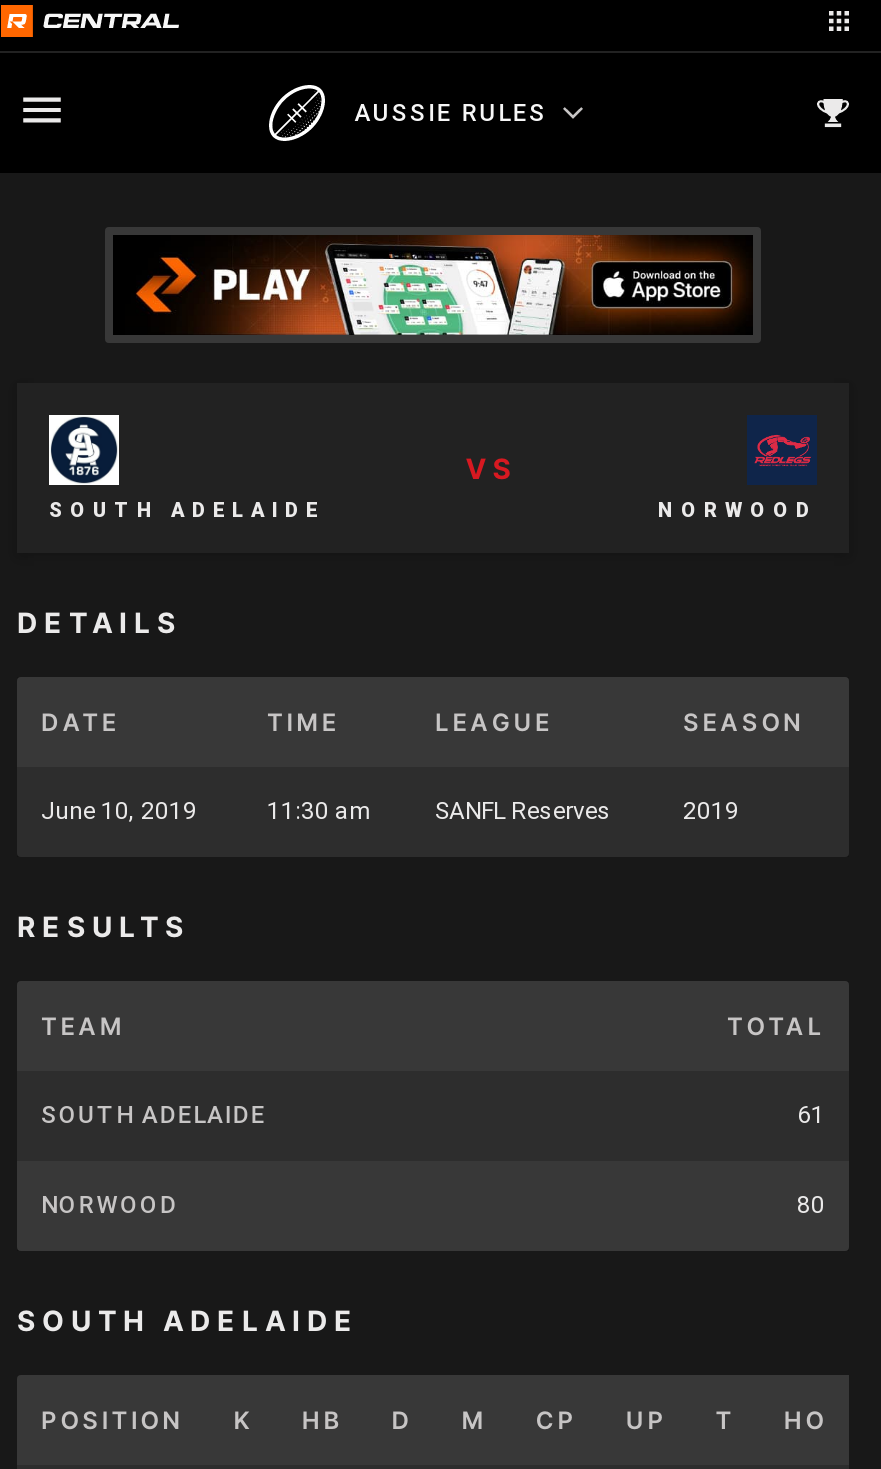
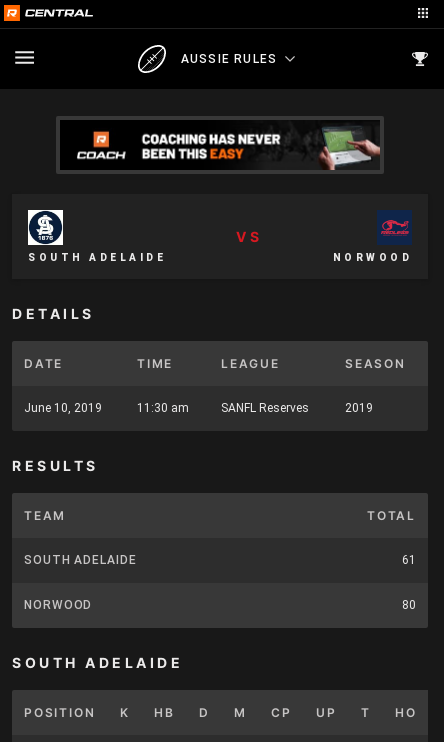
- [image]
+ [image]
